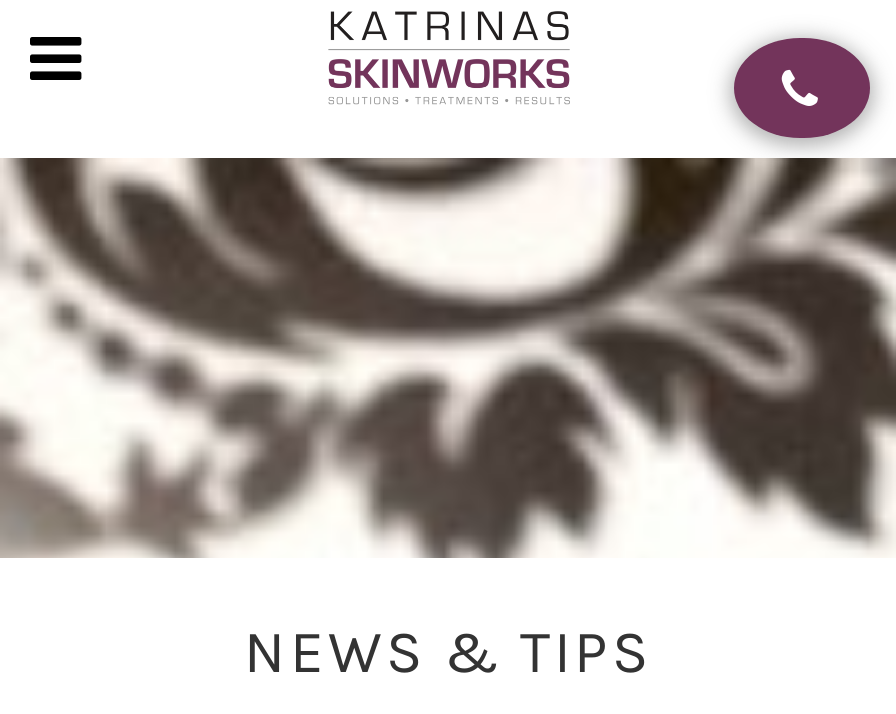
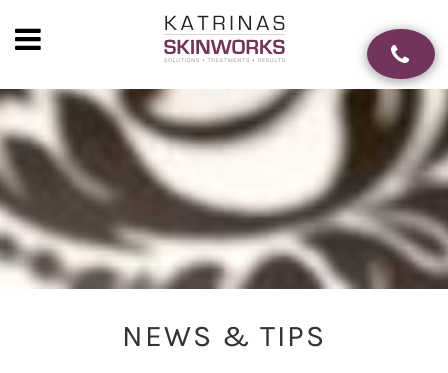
- [image]
+ [image]
